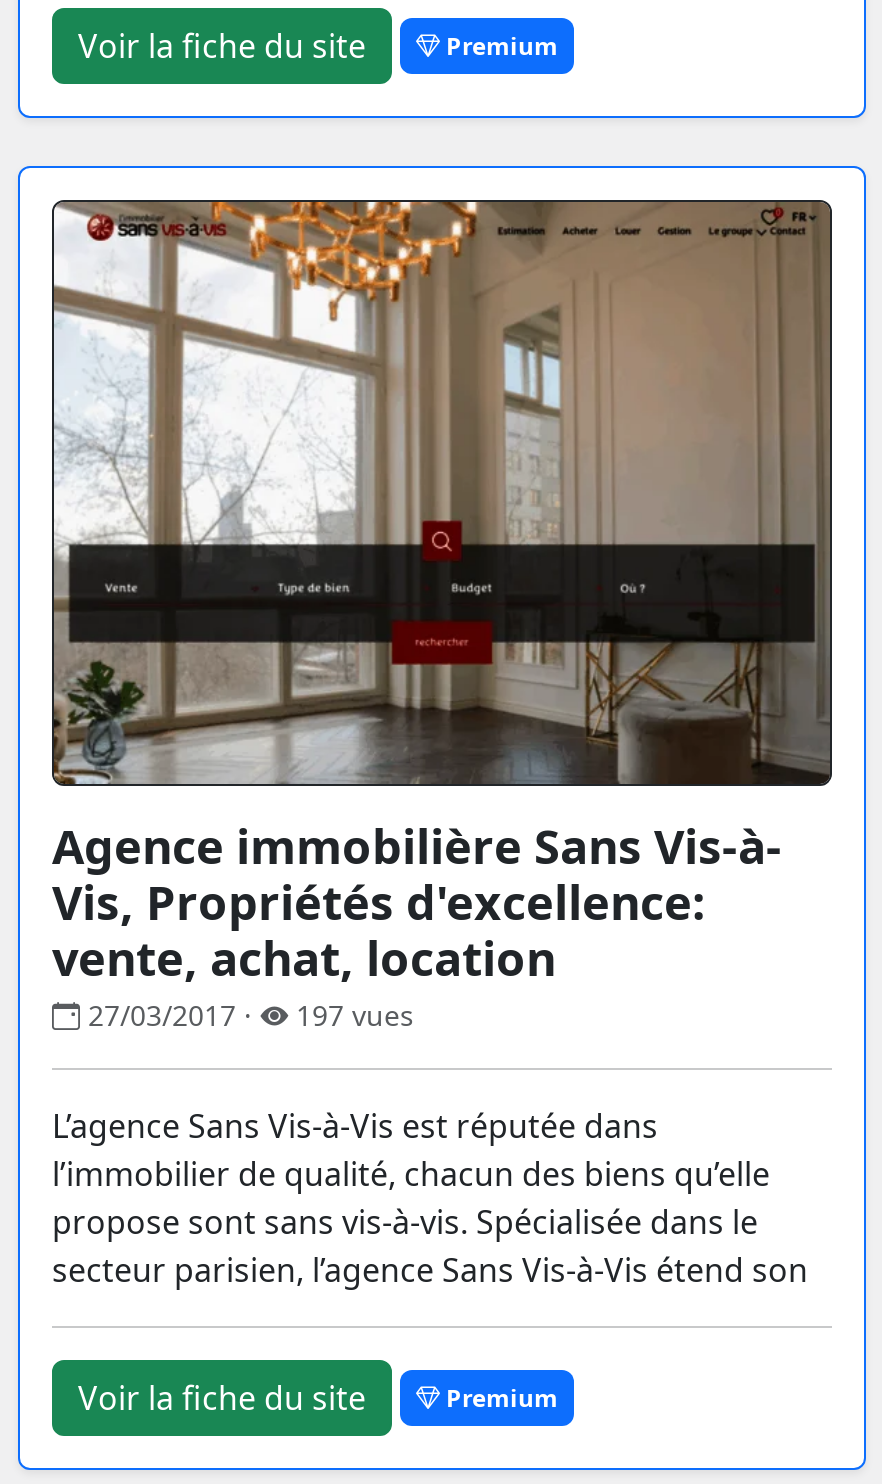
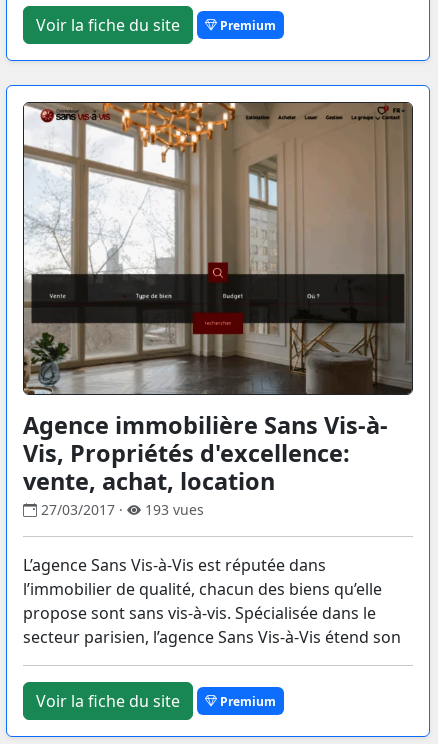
- 27/03/2017 · 197 vues
+ 27/03/2017 · 193 vues
